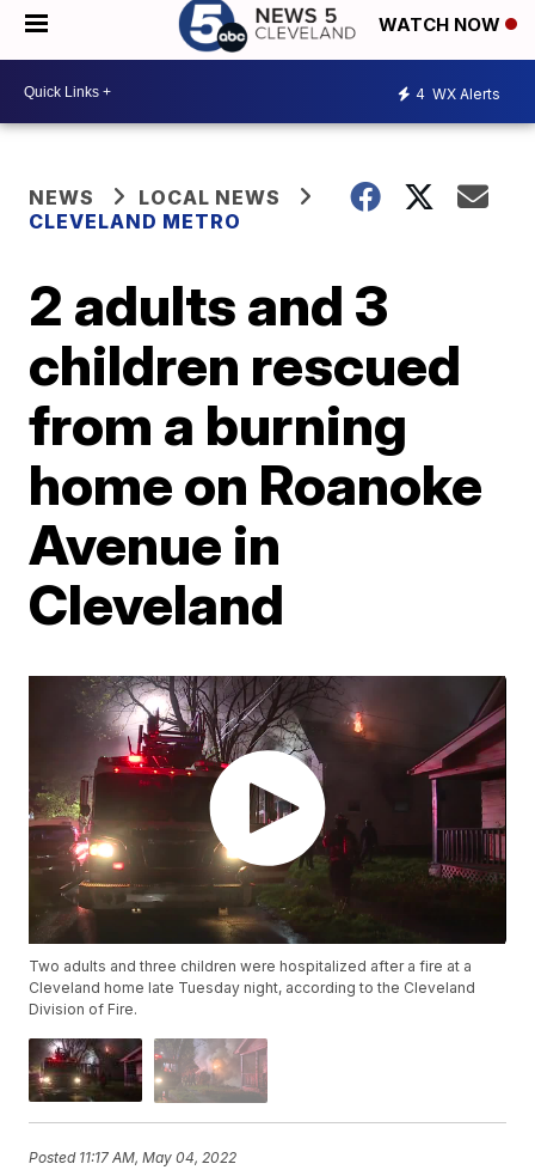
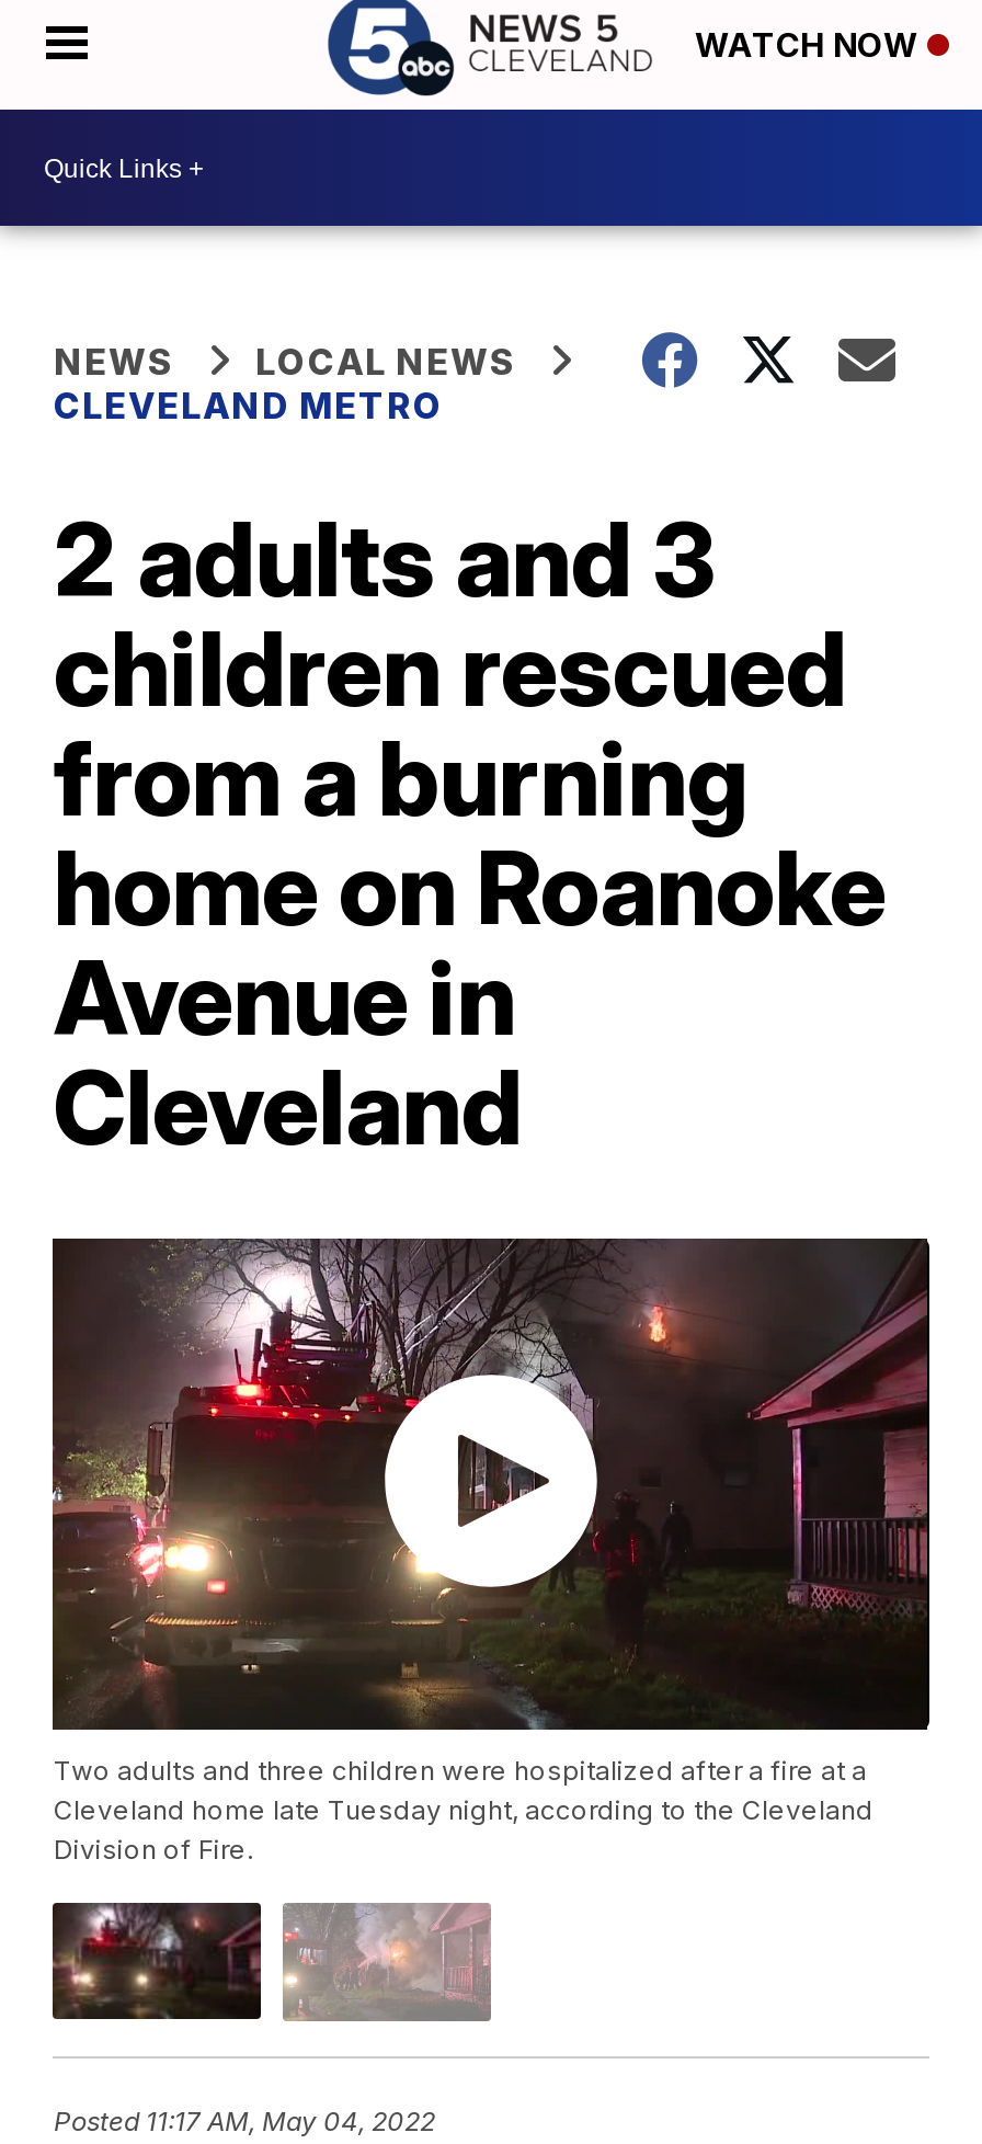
- 4 WX Alerts
